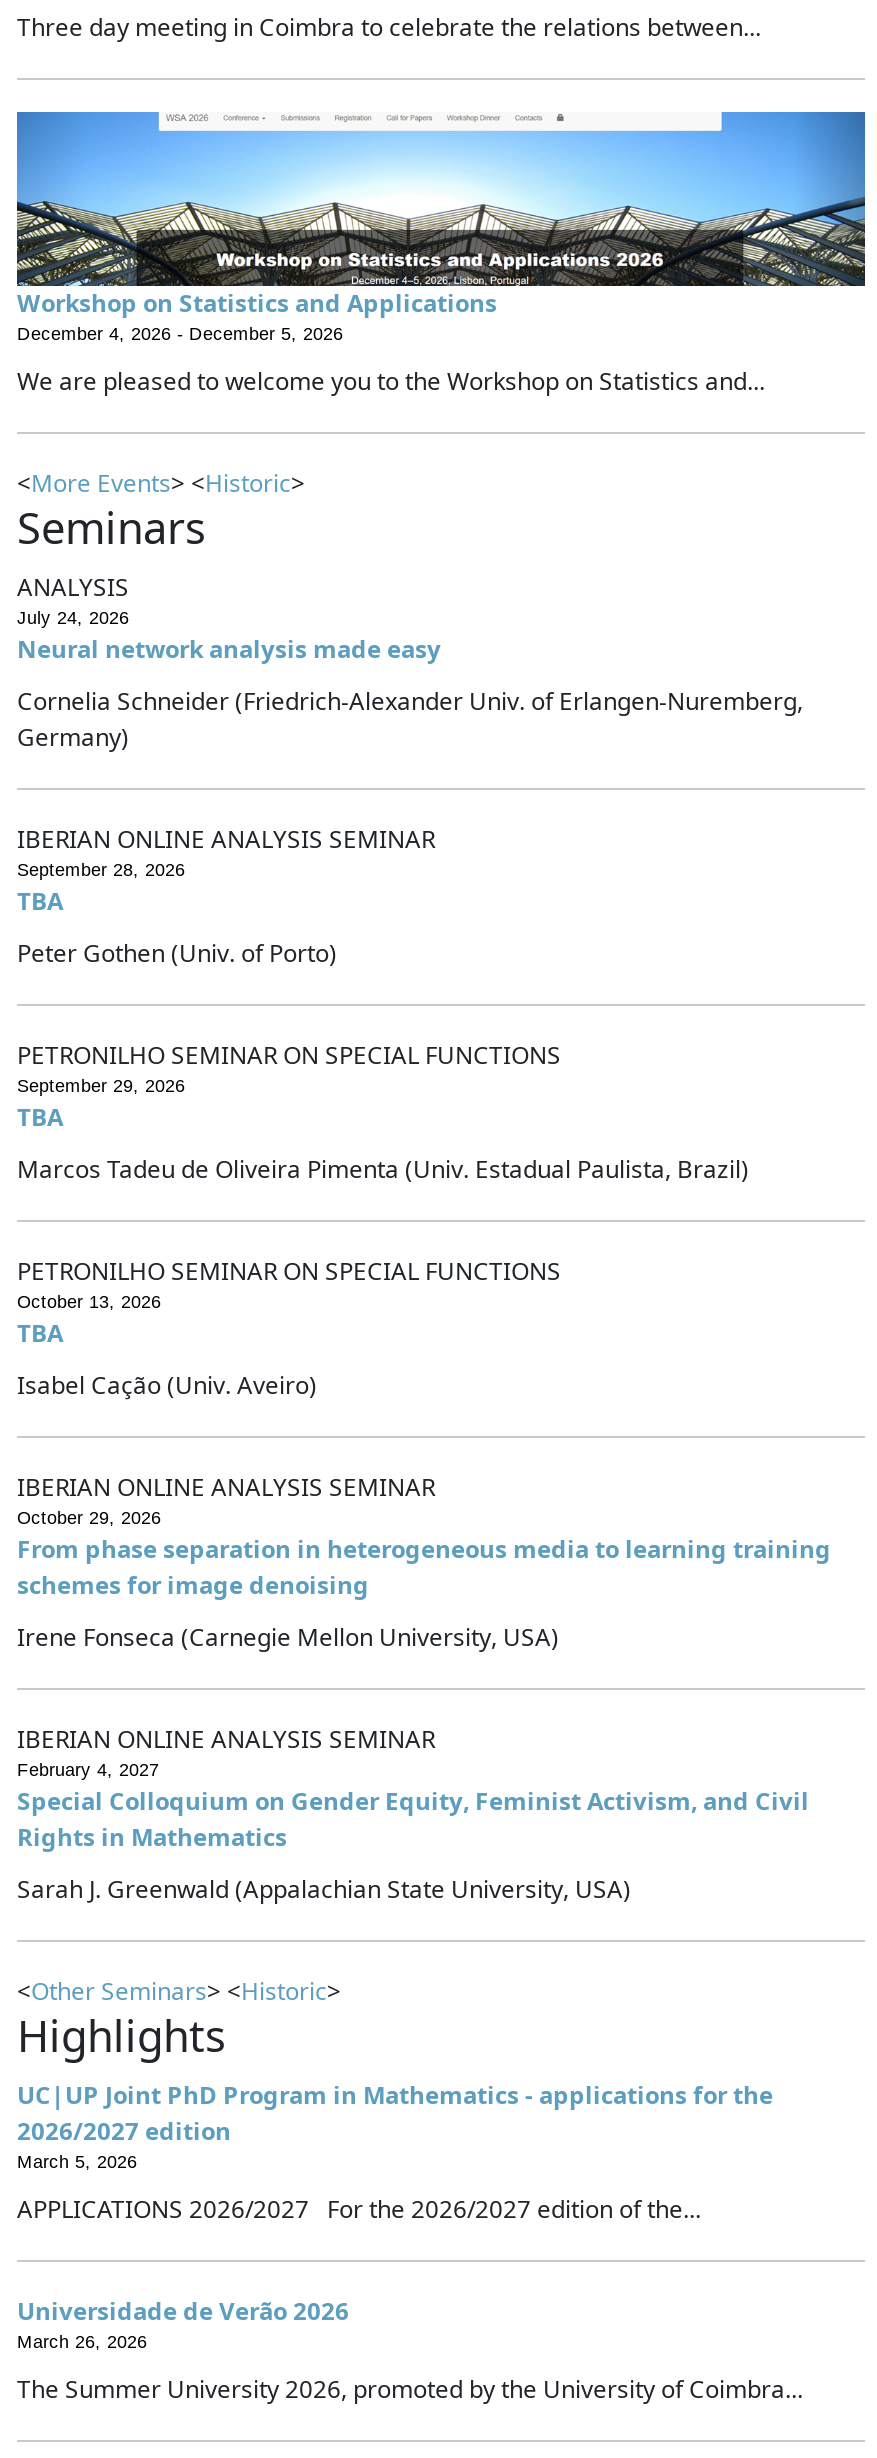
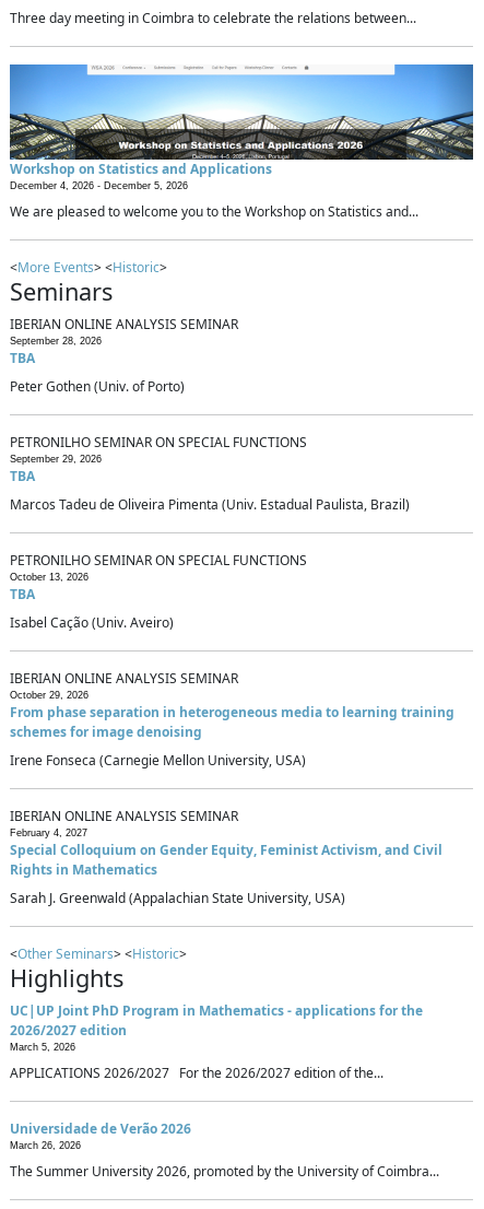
- ANALYSIS
- July 24, 2026
- Neural network analysis made easy
- Cornelia Schneider (Friedrich-Alexander Univ. of Erlangen-Nuremberg,
- Germany)
